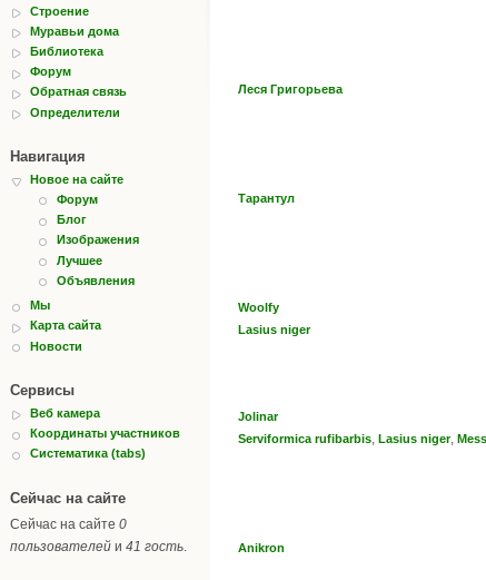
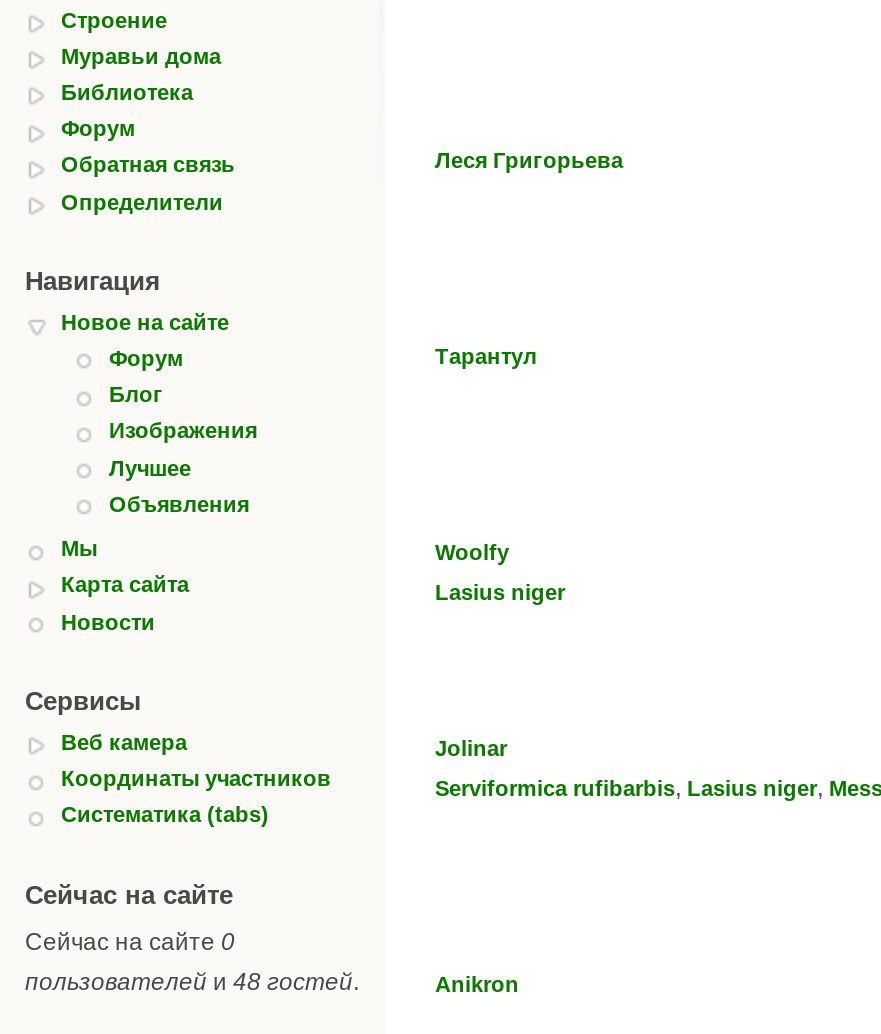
- пользователей и 41 гость.
+ пользователей и 48 гостей.
